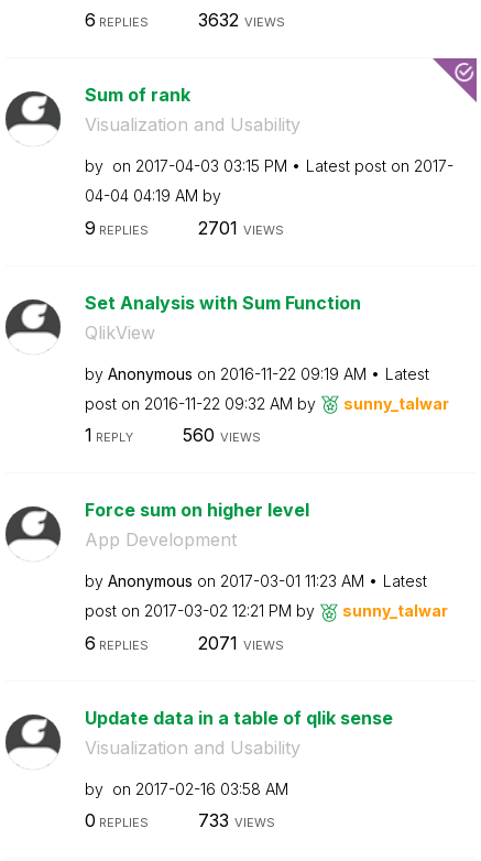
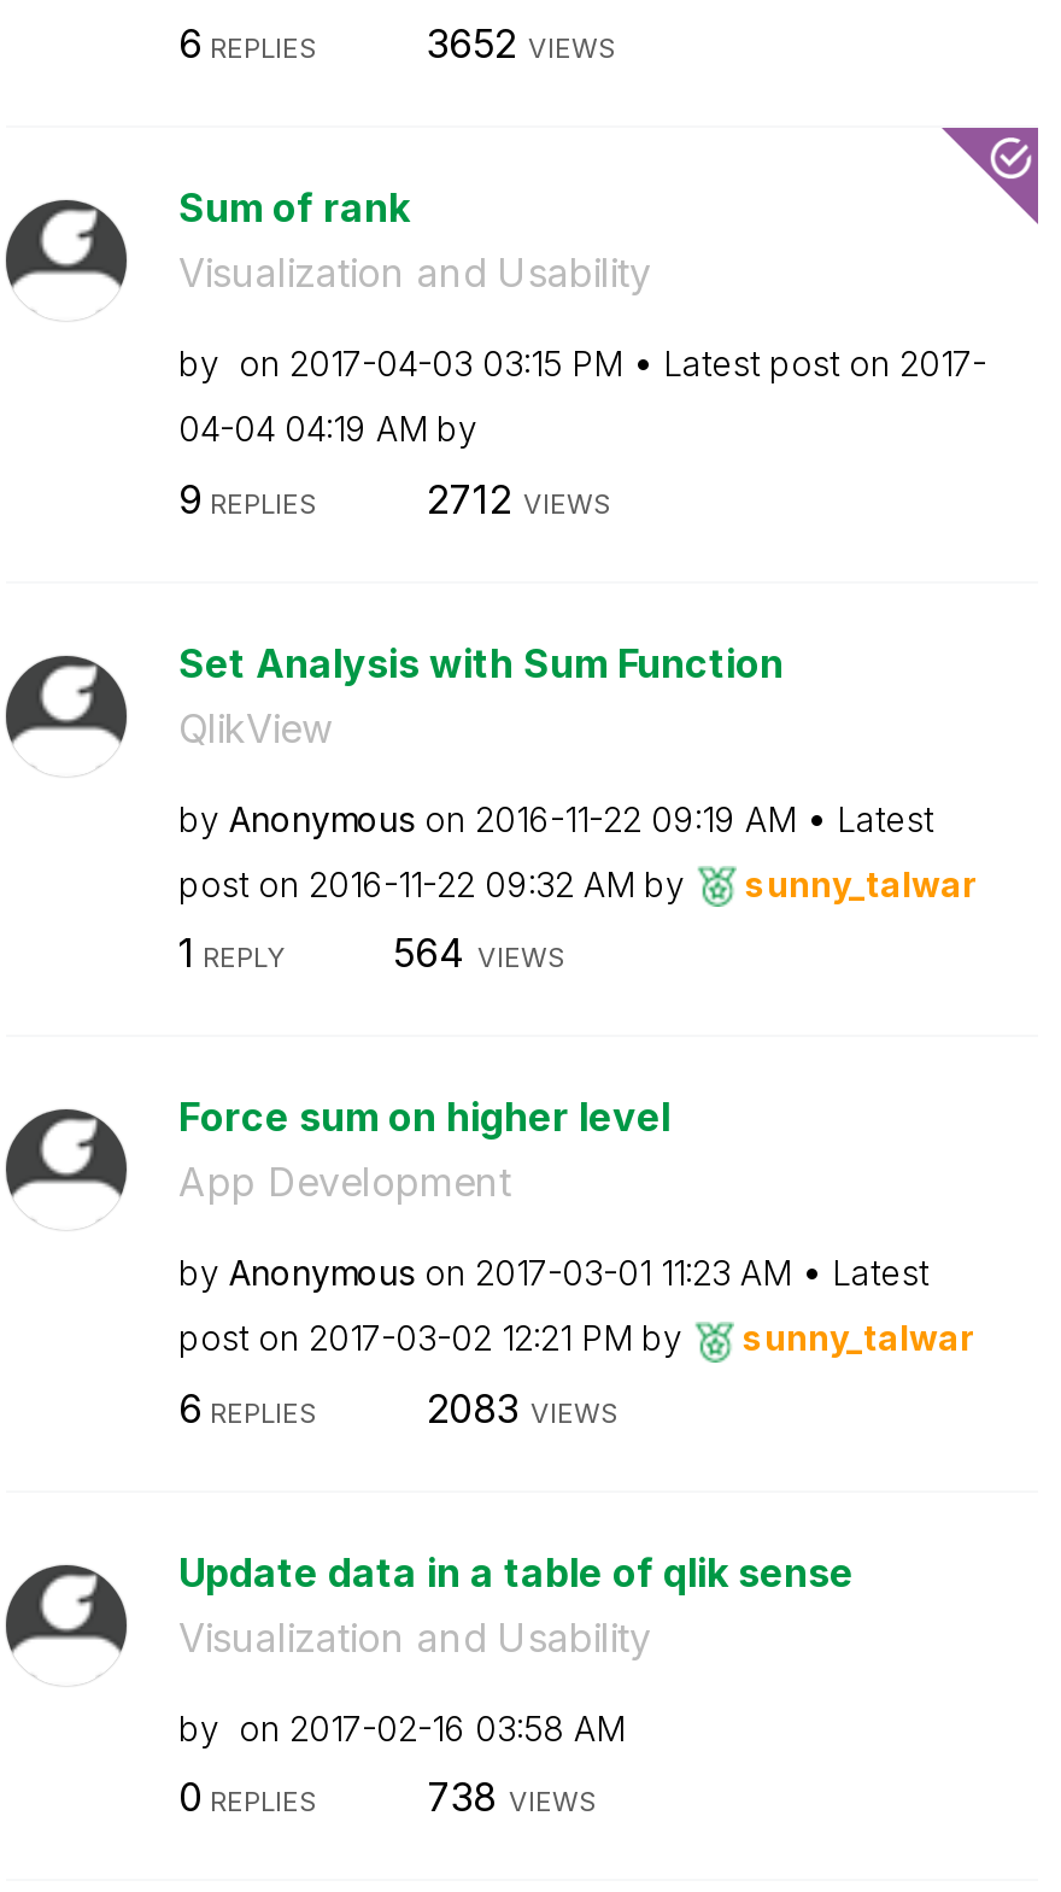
- 3632 VIEWS
+ 3652 VIEWS

- 2701 VIEWS
+ 2712 VIEWS

- 560 VIEWS
+ 564 VIEWS

- 2071 VIEWS
+ 2083 VIEWS

- 733 VIEWS
+ 738 VIEWS
